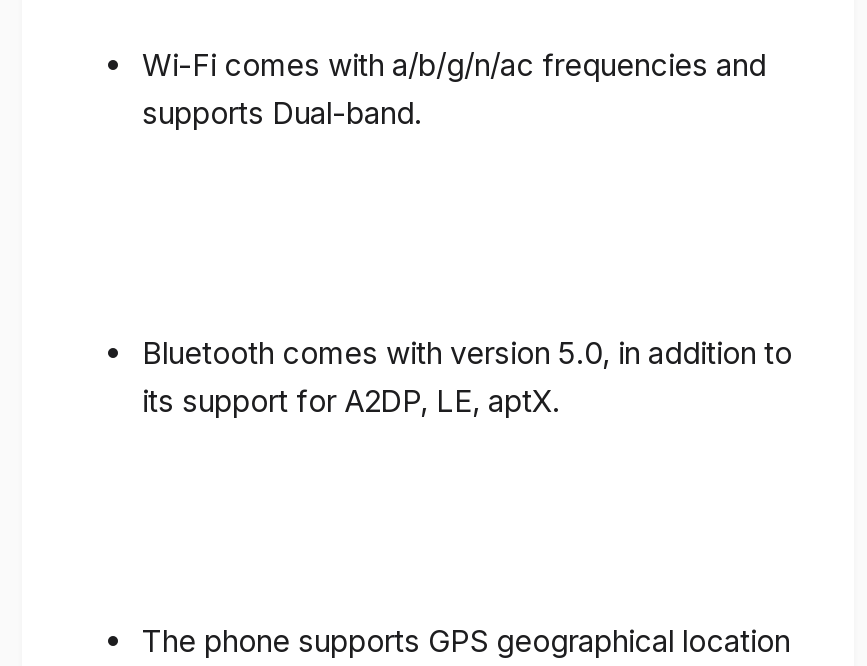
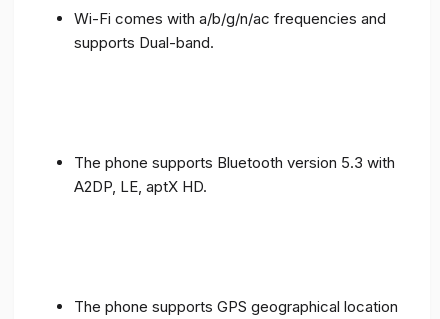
- Bluetooth comes with version 5.0, in addition to
- its support for A2DP, LE, aptX.
+ The phone supports Bluetooth version 5.3 with
+ A2DP, LE, aptX HD.
